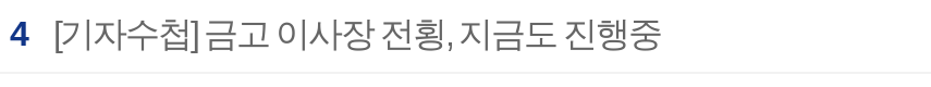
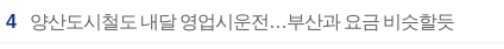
- [기자수첩] 금고 이사장 전횡, 지금도 진행중
+ 양산도시철도 내달 영업시운전…부산과 요금 비슷할듯
